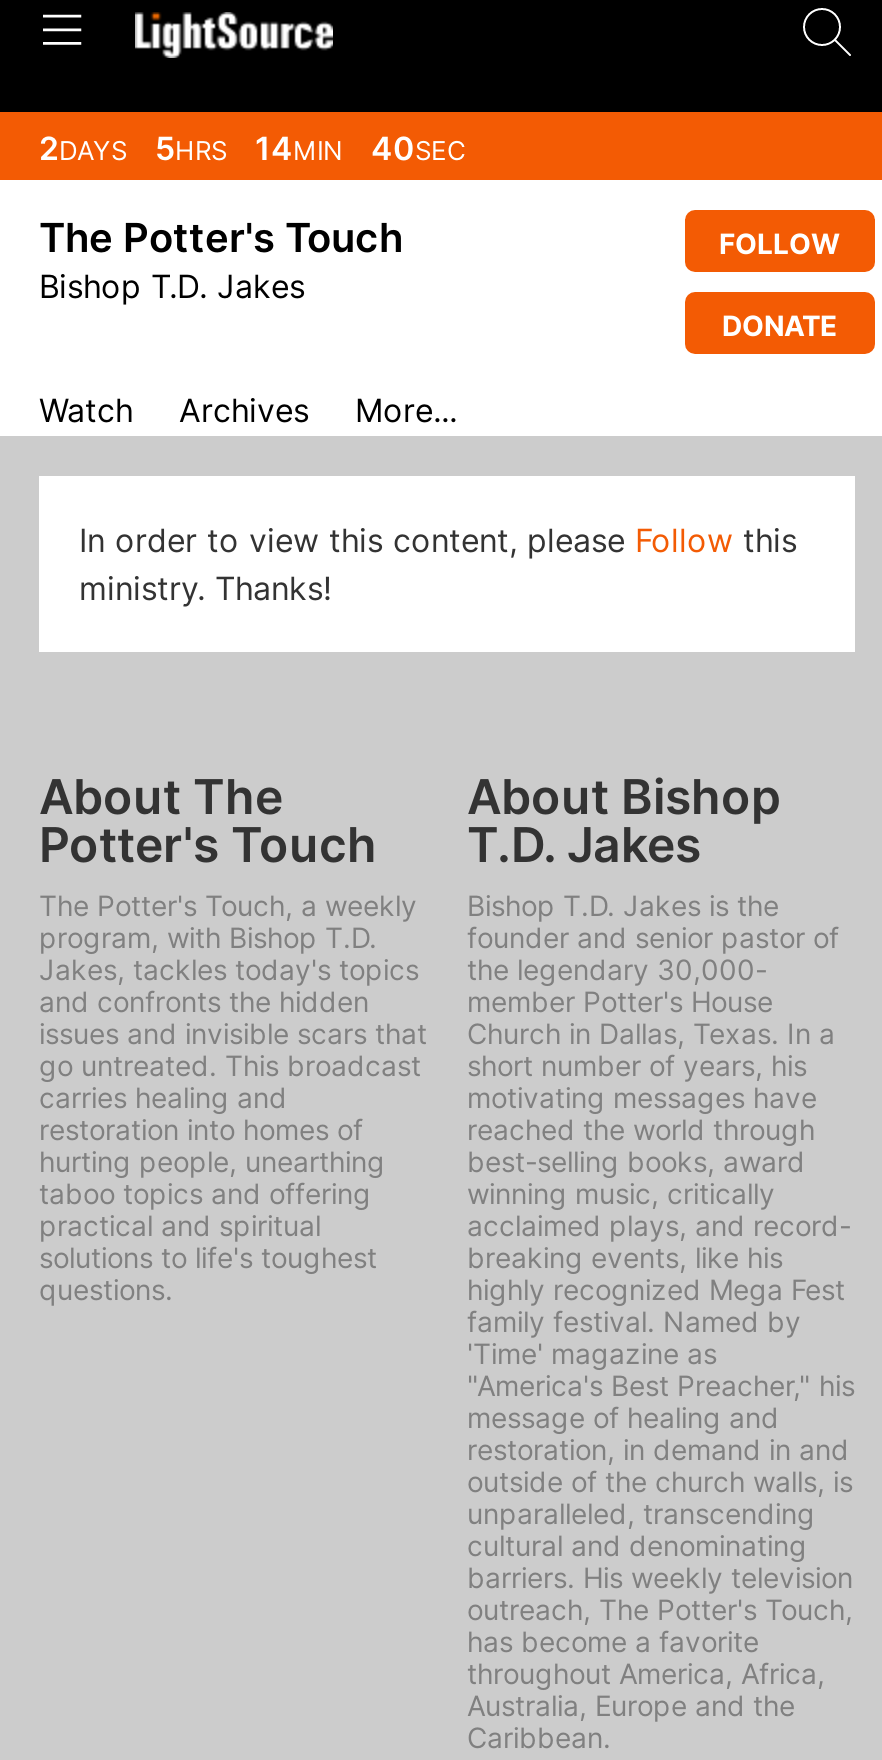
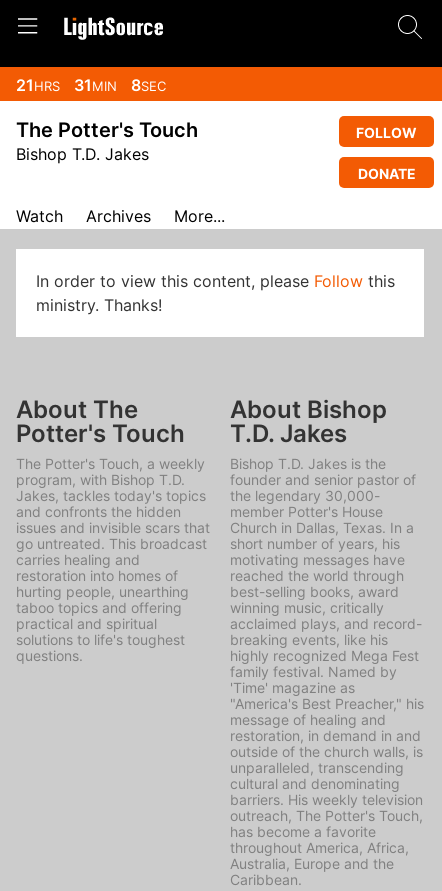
- 2DAYS 5HRS 14MIN 40SEC
+ 21HRS 31MIN 8SEC
